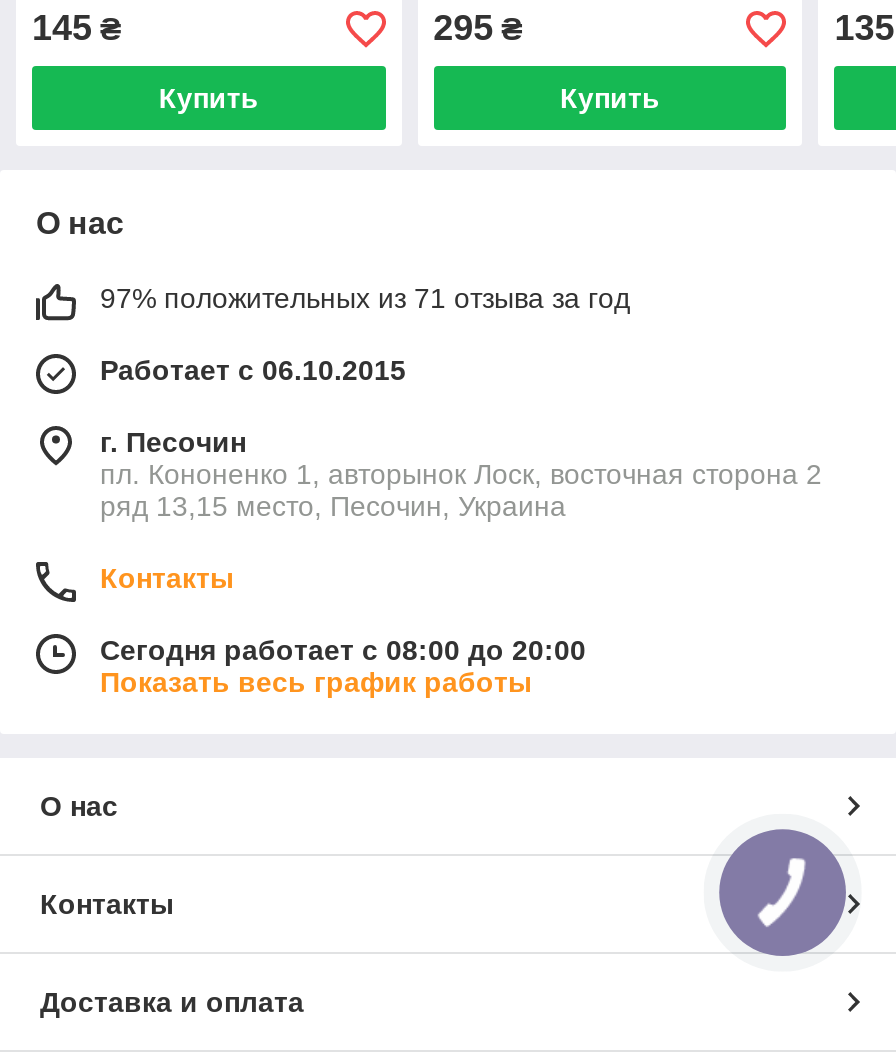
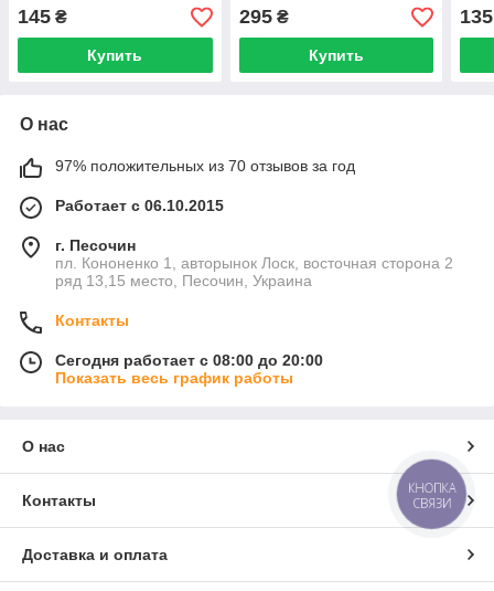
- 97% положительных из 71 отзыва за год
+ 97% положительных из 70 отзывов за год

+ КНОПКА
+ СВЯЗИ
